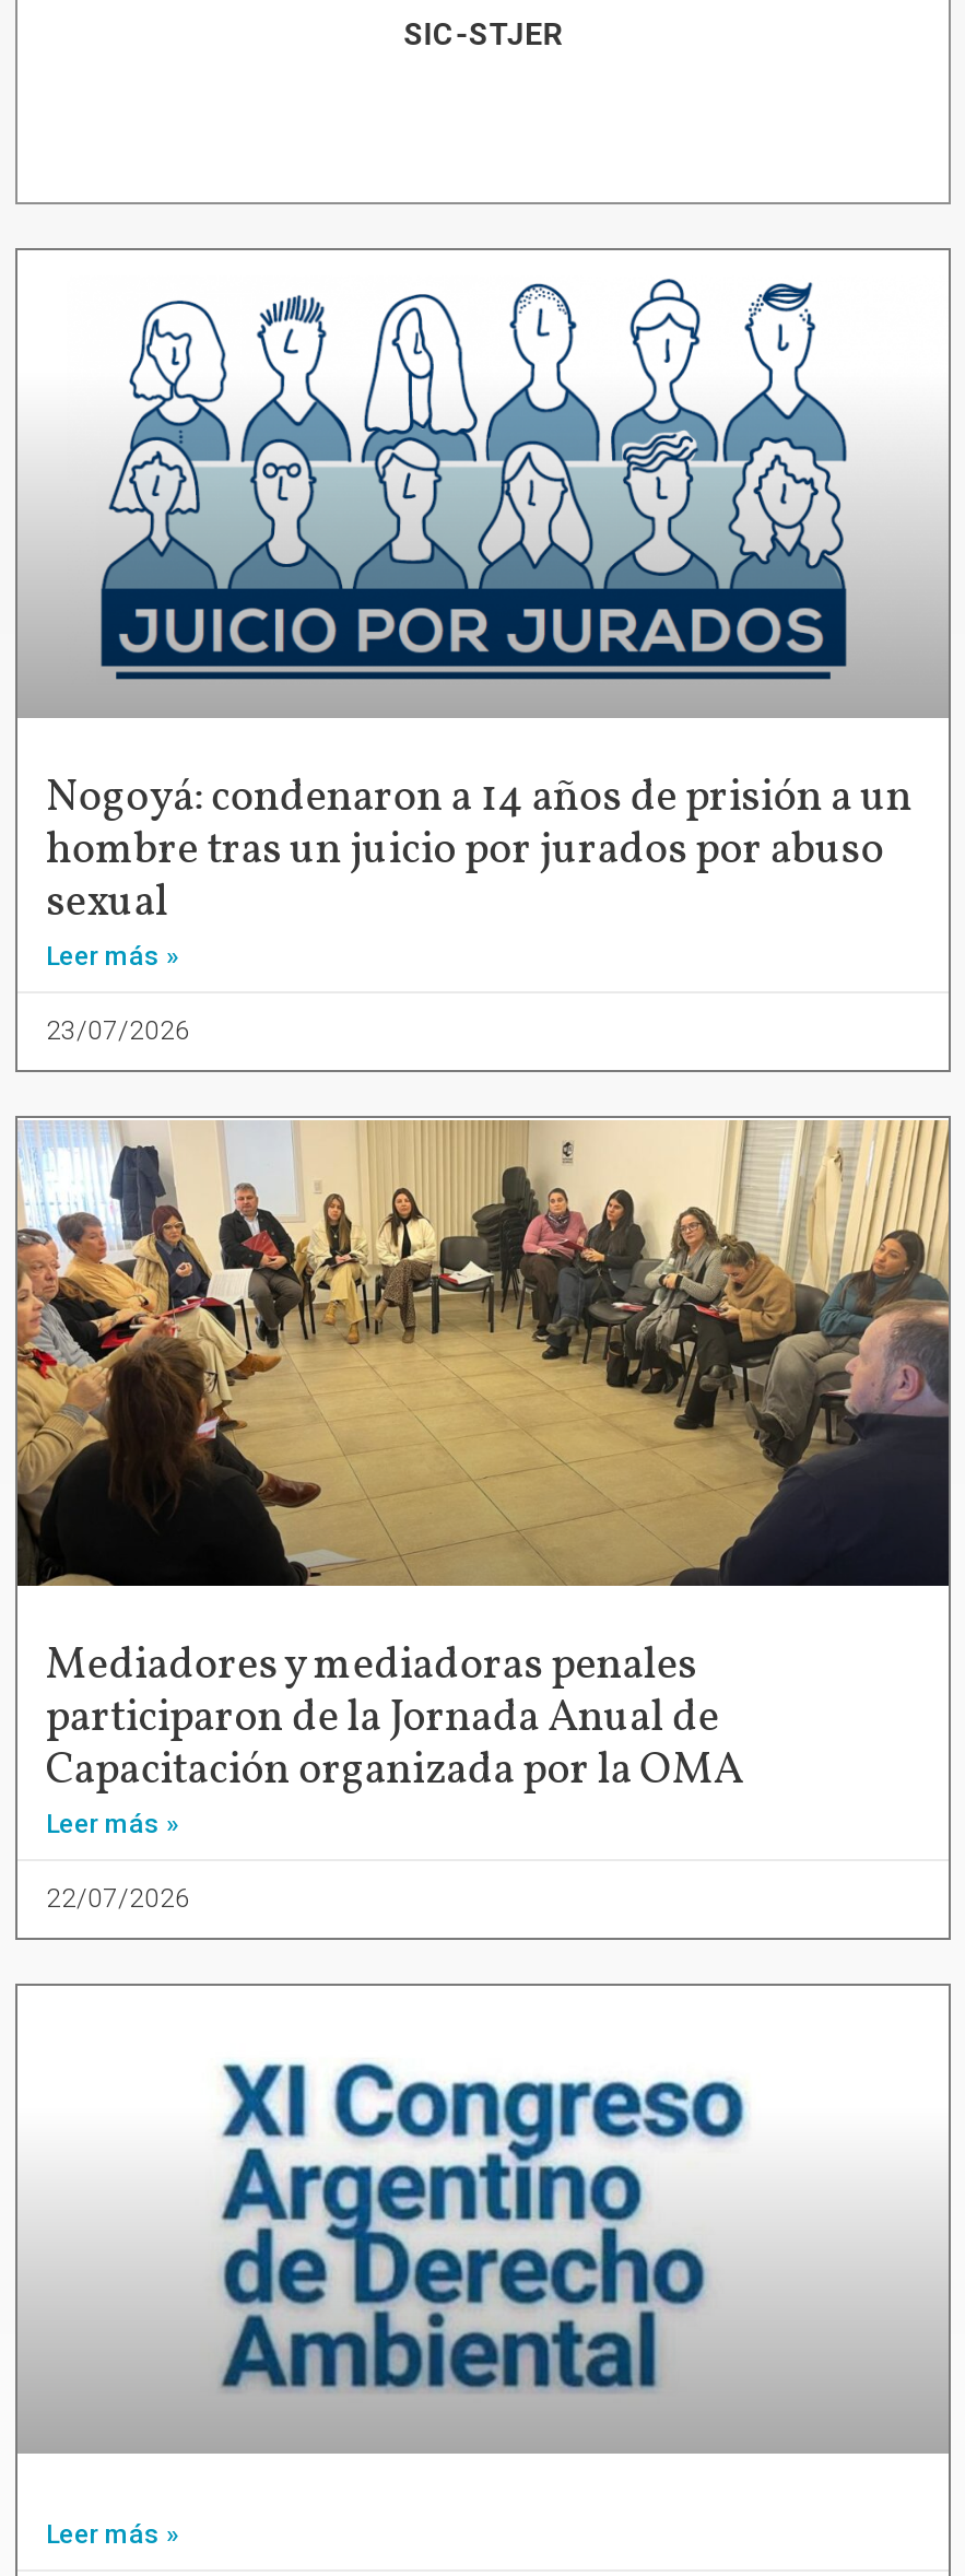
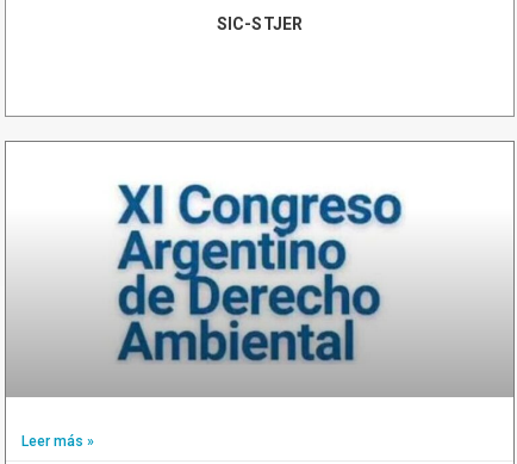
- [image]

- Nogoyá: condenaron a 14 años de prisión a un
- hombre tras un juicio por jurados por abuso
- sexual
- Leer más »
- 23/07/2026

- [image]
- Mediadores y mediadoras penales
- participaron de la Jornada Anual de
- Capacitación organizada por la OMA
- Leer más »
- 22/07/2026
